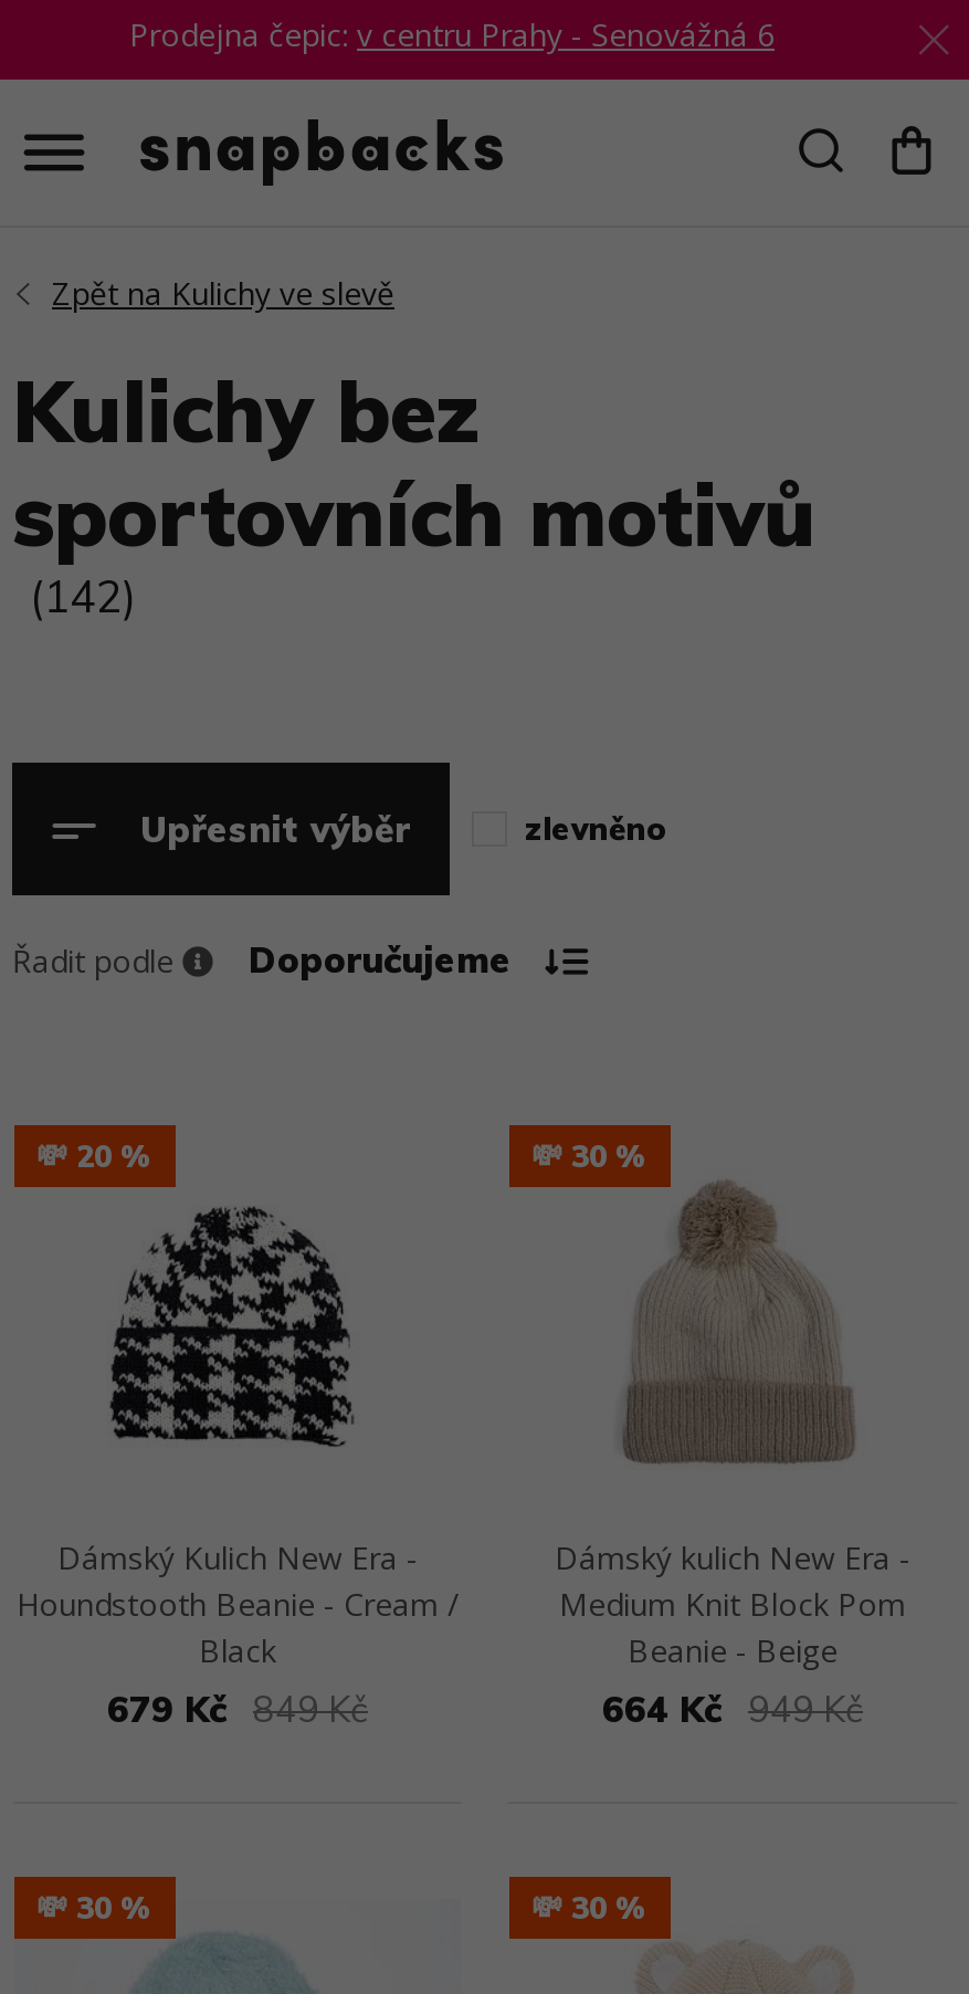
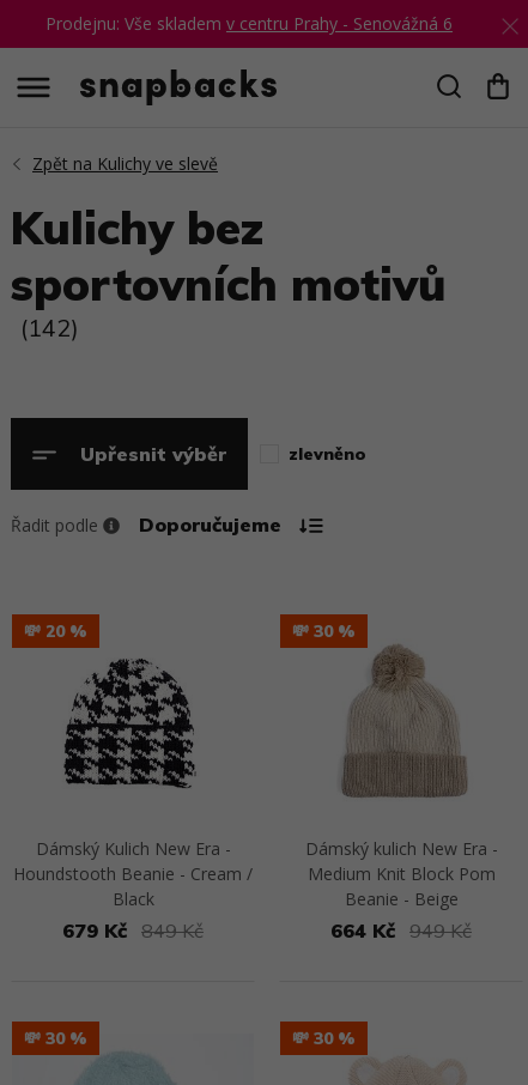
- Prodejna čepic: v centru Prahy - Senovážná 6
+ Prodejnu: Vše skladem v centru Prahy - Senovážná 6
